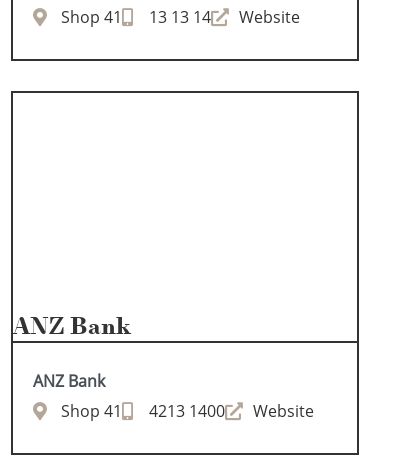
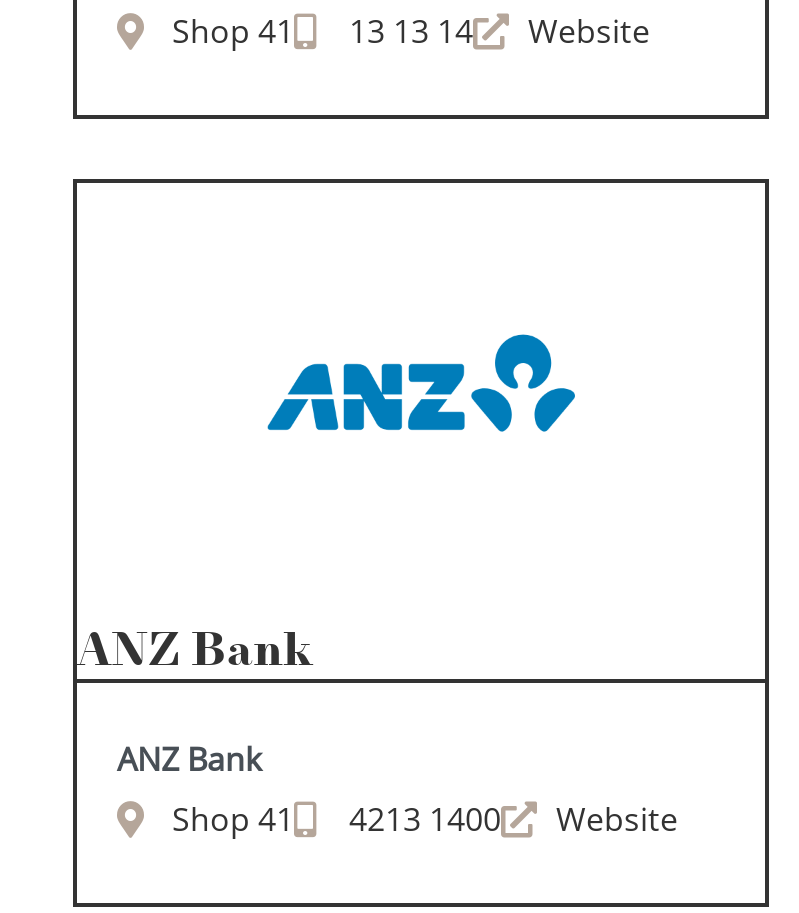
+ [image]
